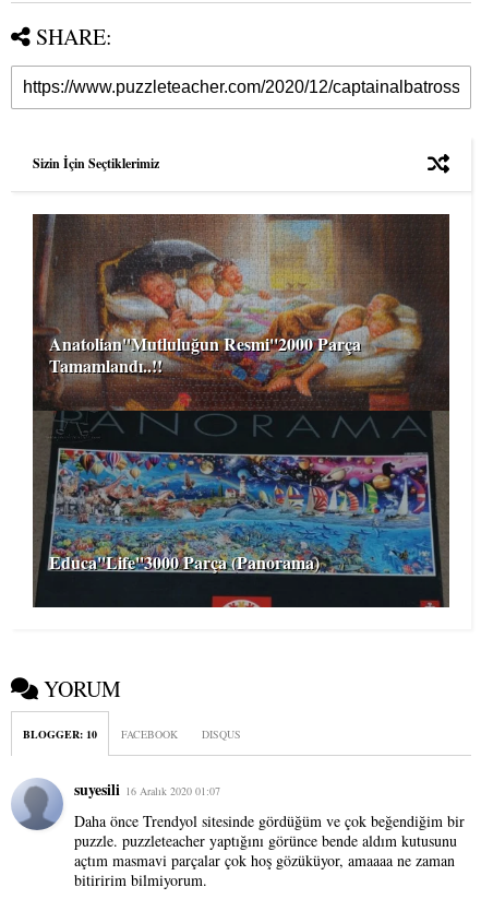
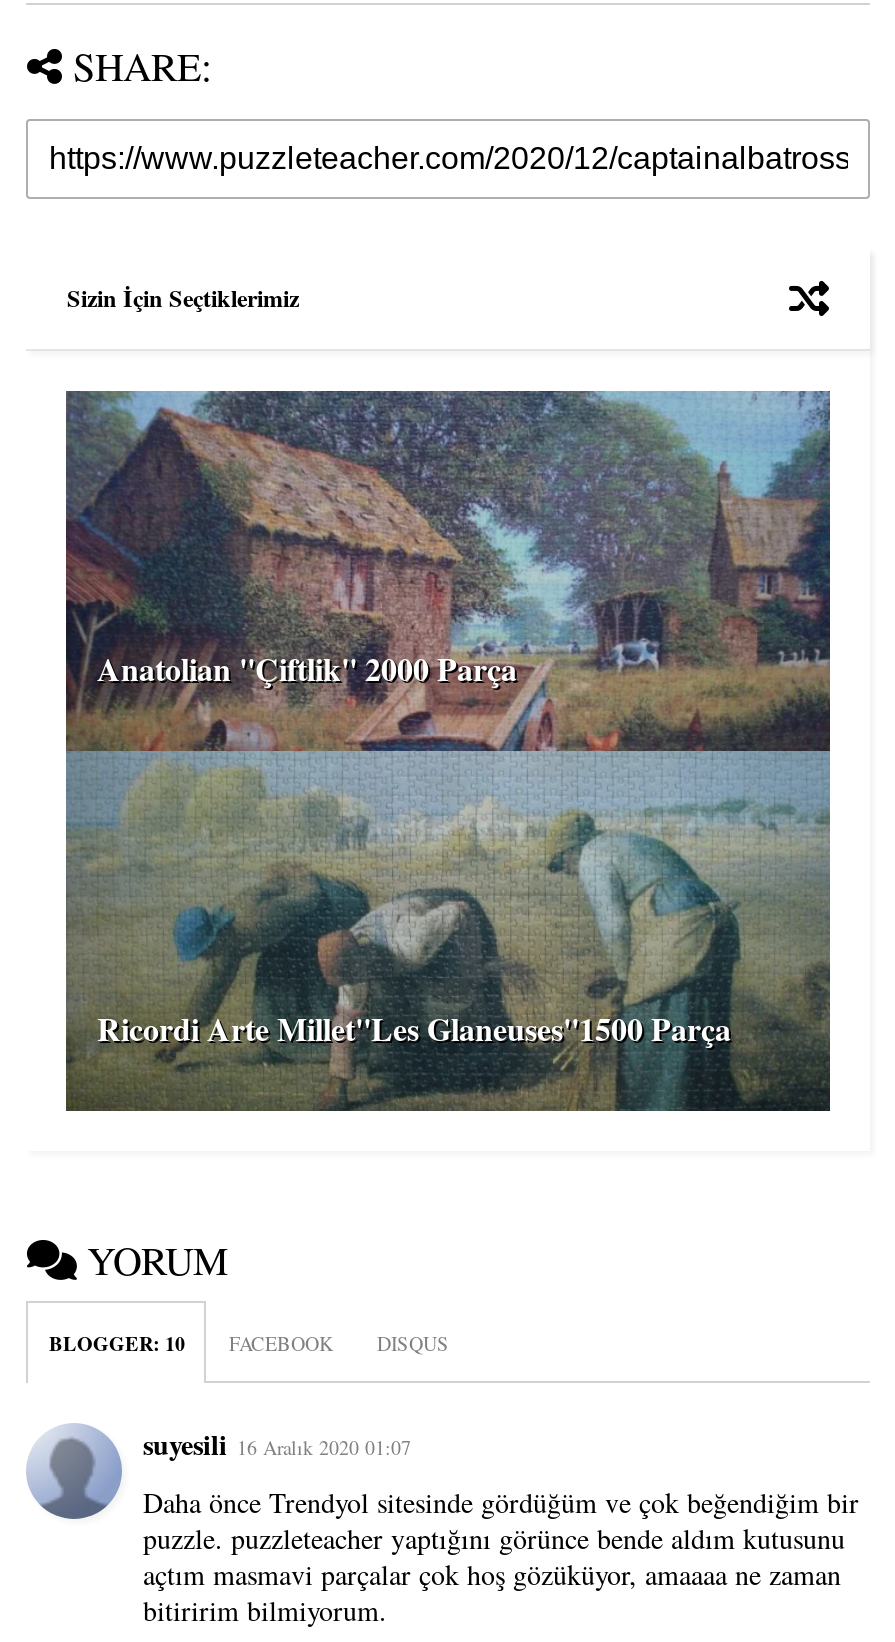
- [image]
- Anatolian''Mutluluğun Resmi''2000 Parça
- Tamamlandı..!!
+ [image]
+ Anatolian ''Çiftlik'' 2000 Parça

- Educa''Life''3000 Parça (Panorama)
+ Ricordi Arte Millet''Les Glaneuses''1500 Parça
